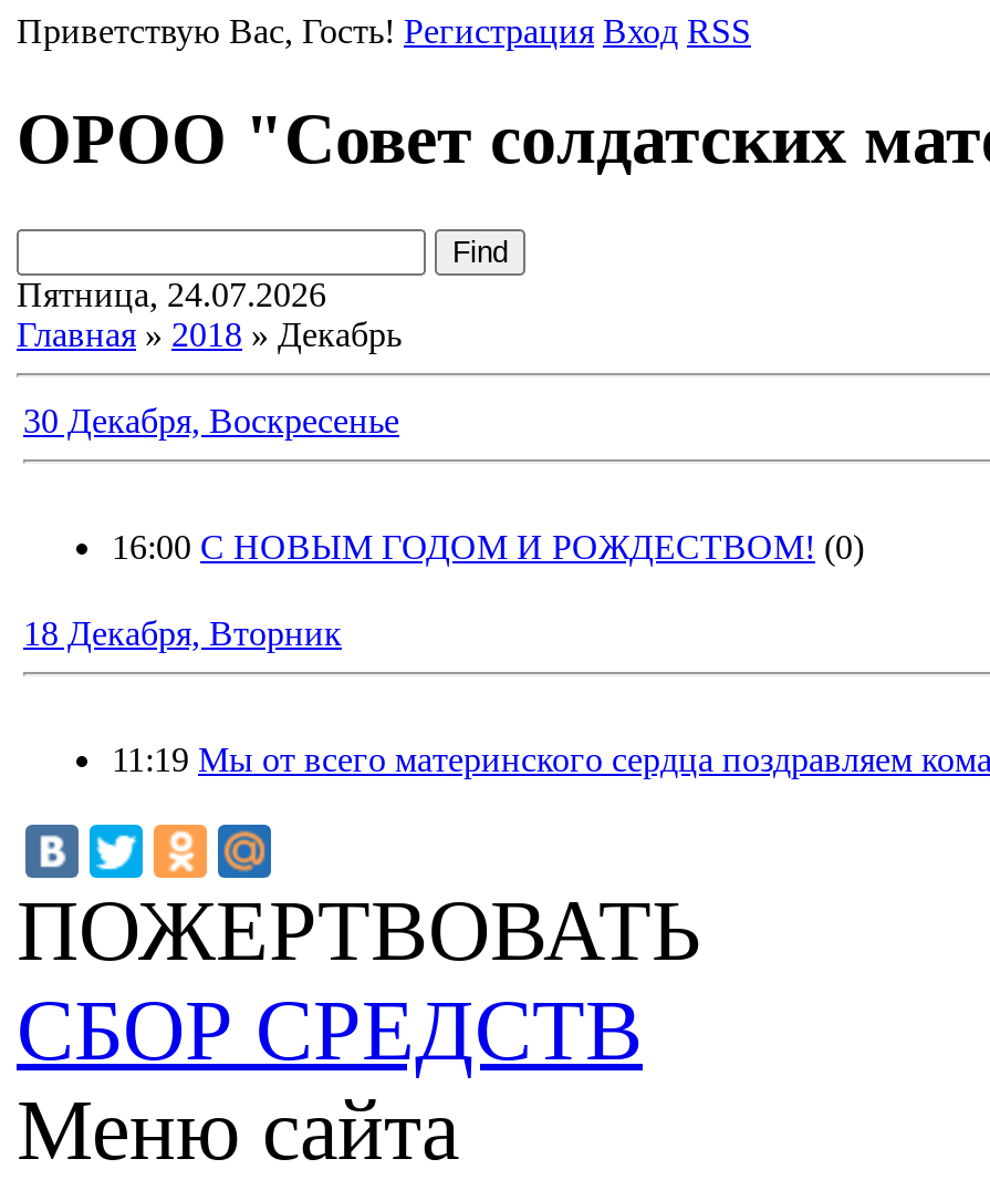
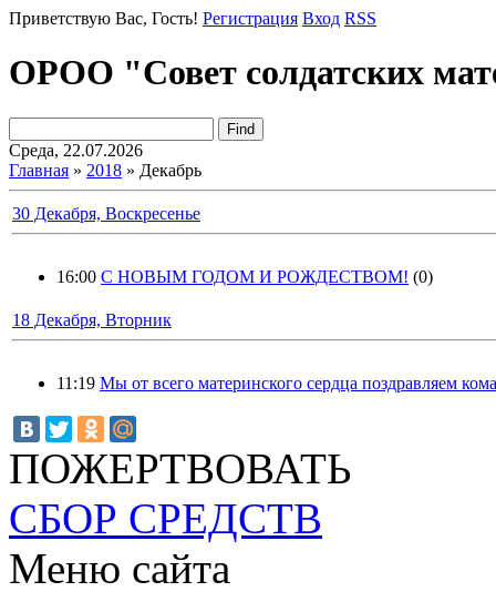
- Пятница, 24.07.2026
+ Среда, 22.07.2026
